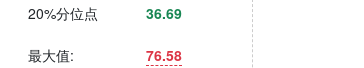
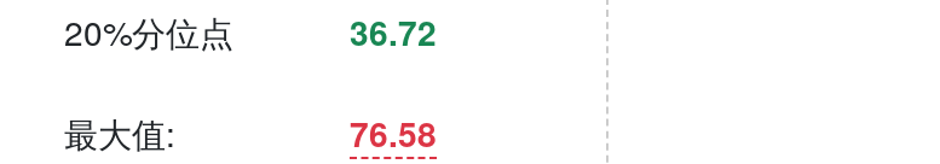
- 36.69
+ 36.72
